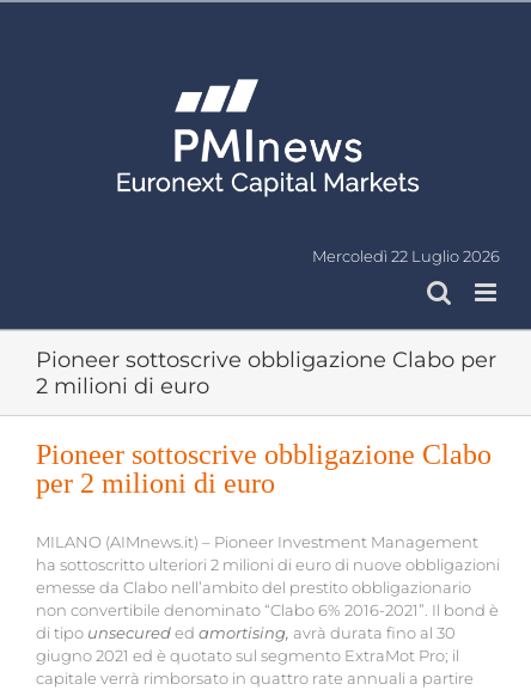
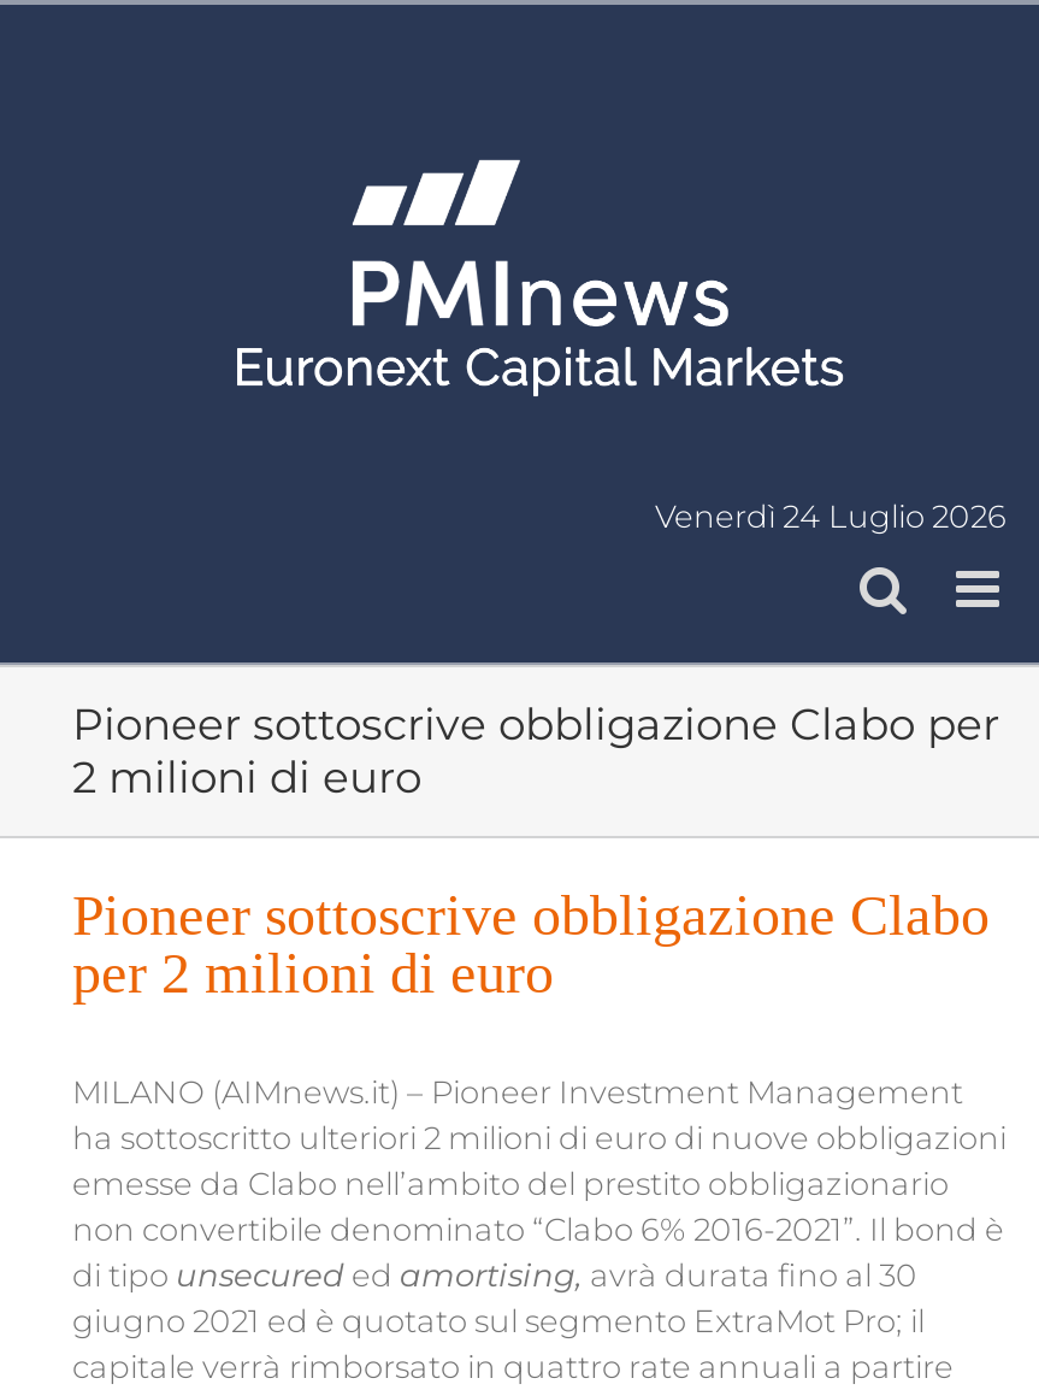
- Mercoledì 22 Luglio 2026
+ Venerdì 24 Luglio 2026
